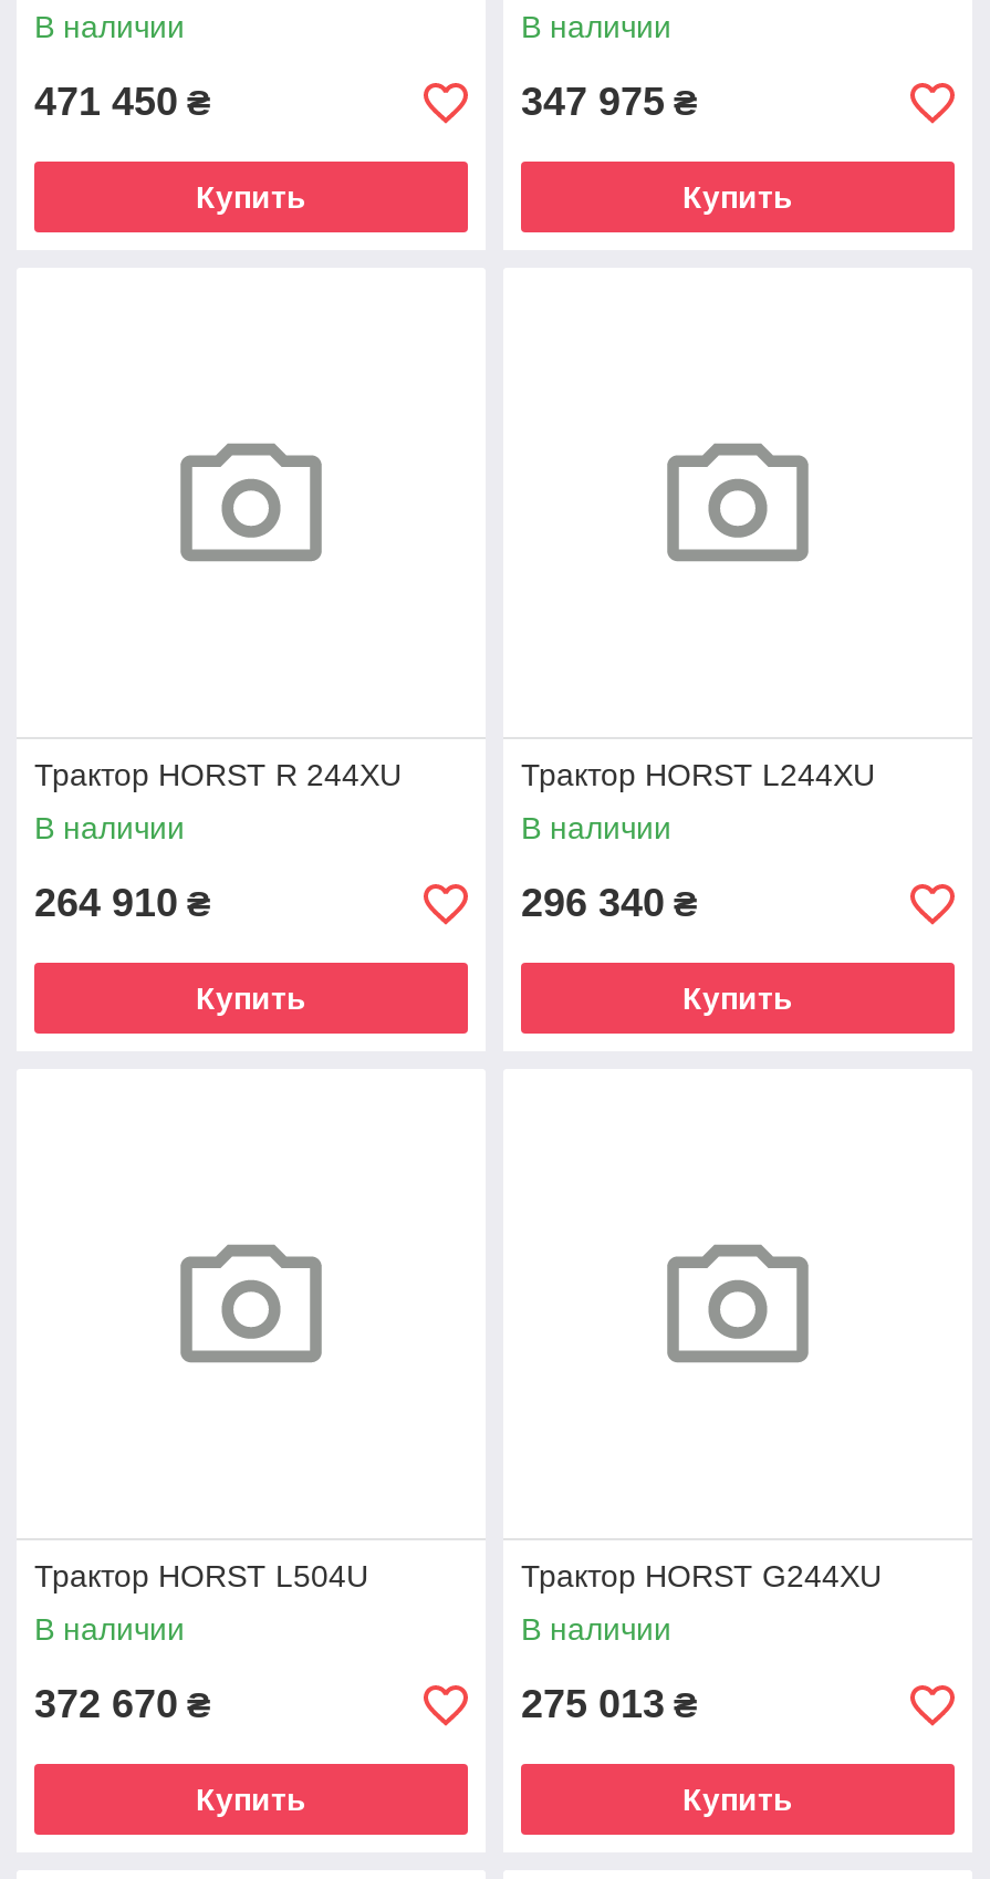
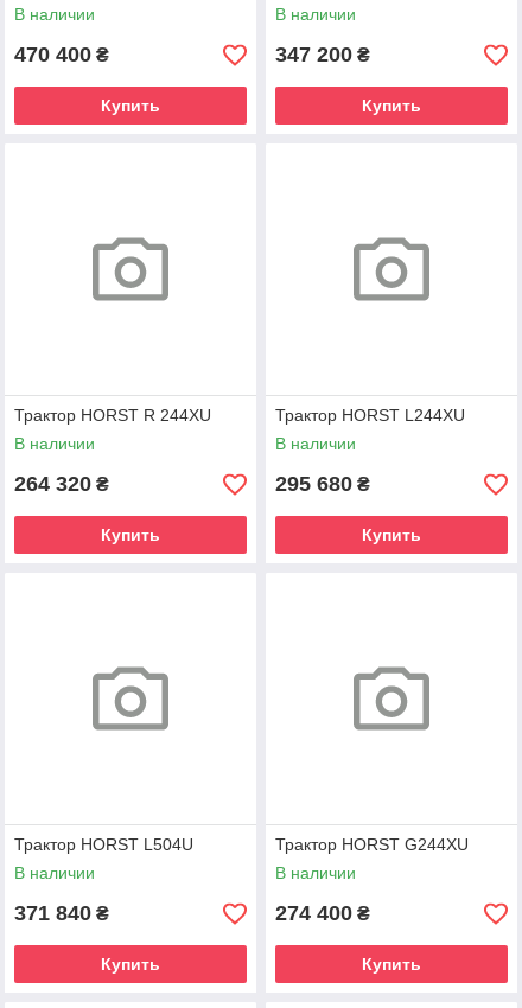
- 471 450 ₴
+ 470 400 ₴

- 347 975 ₴
+ 347 200 ₴

- 264 910 ₴
+ 264 320 ₴

- 296 340 ₴
+ 295 680 ₴

- 372 670 ₴
+ 371 840 ₴

- 275 013 ₴
+ 274 400 ₴
